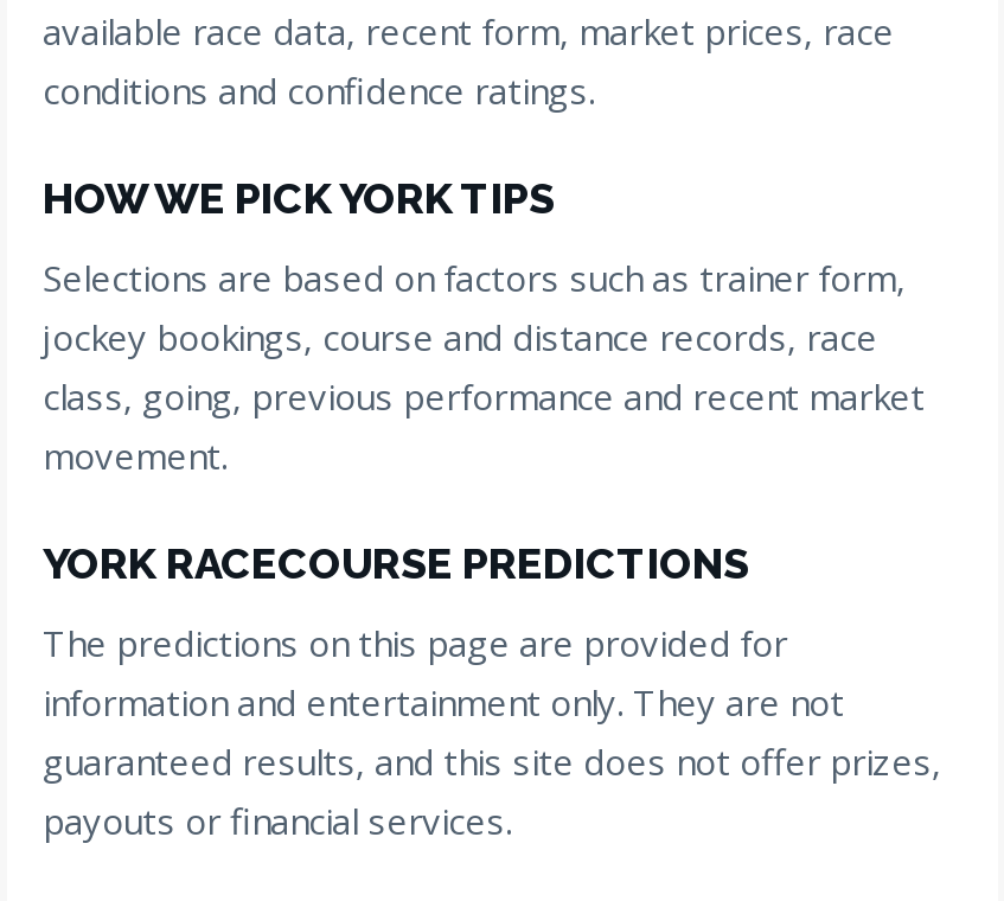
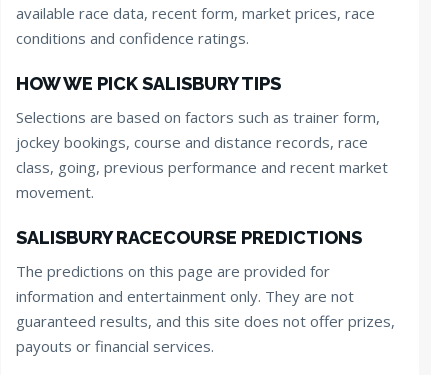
- HOW WE PICK YORK TIPS
+ HOW WE PICK SALISBURY TIPS

- YORK RACECOURSE PREDICTIONS
+ SALISBURY RACECOURSE PREDICTIONS
